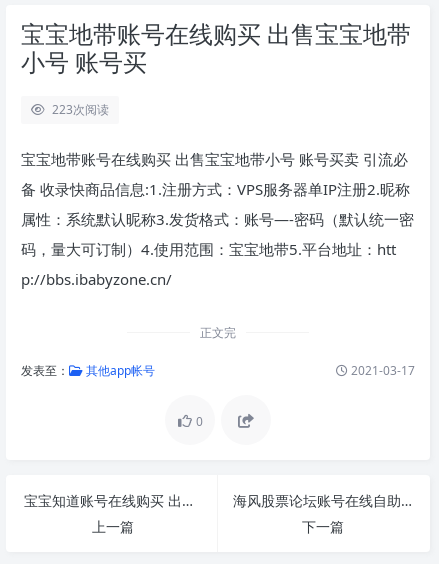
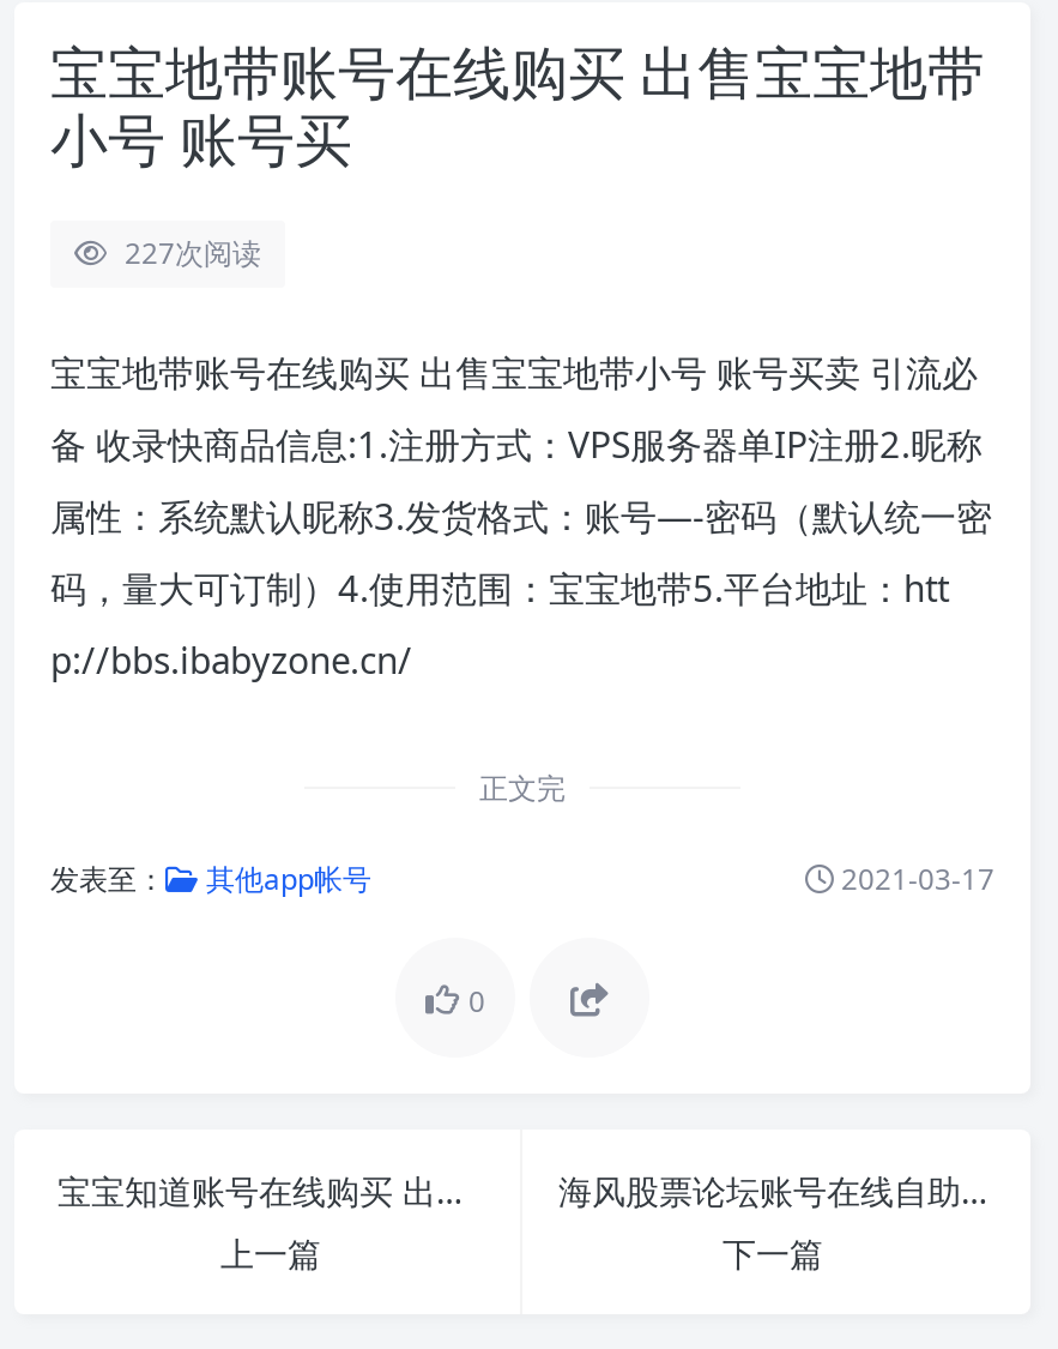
- 223次阅读
+ 227次阅读
